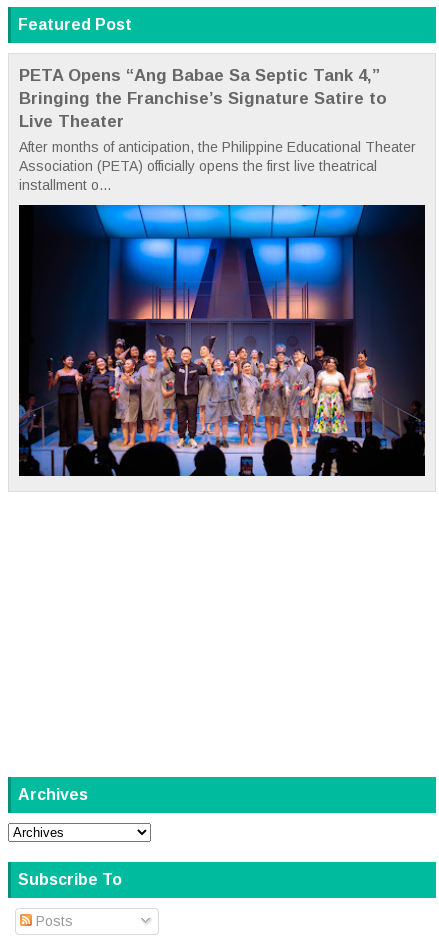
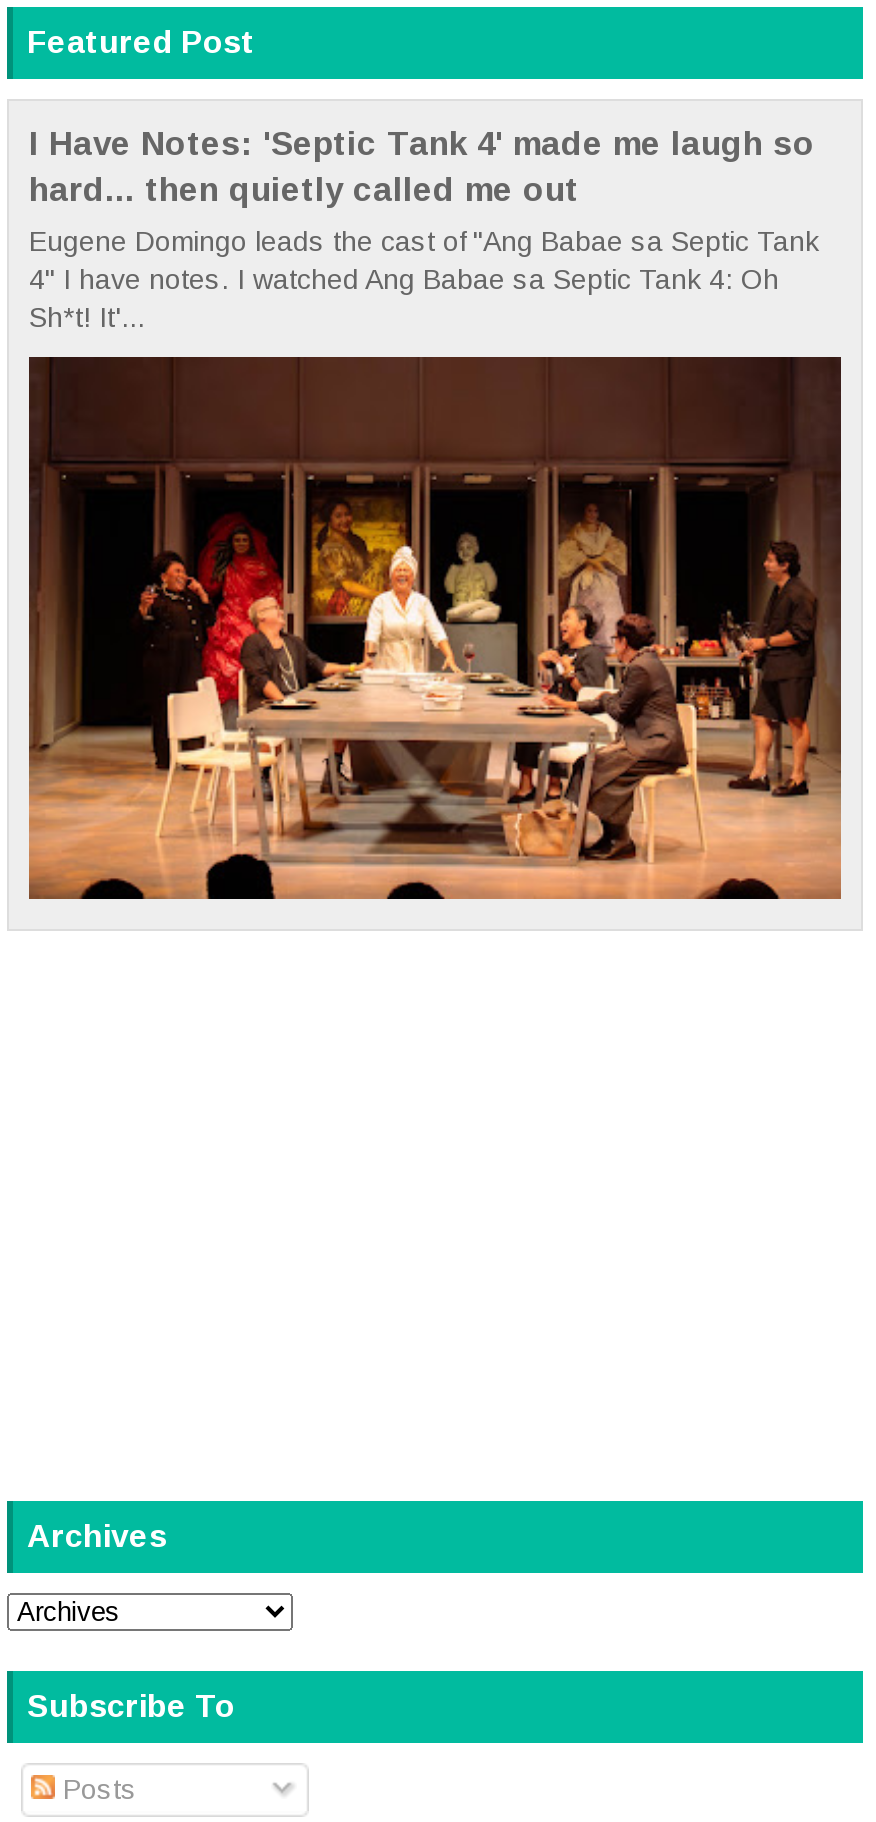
- PETA Opens “Ang Babae Sa Septic Tank 4,”
- Bringing the Franchise’s Signature Satire to
- Live Theater
- After months of anticipation, the Philippine Educational Theater
- Association (PETA) officially opens the first live theatrical
- installment o...
+ I Have Notes: 'Septic Tank 4' made me laugh so
+ hard... then quietly called me out
+ Eugene Domingo leads the cast of "Ang Babae sa Septic Tank
+ 4" I have notes. I watched Ang Babae sa Septic Tank 4: Oh
+ Sh*t! It'...

- [image]
+ [image]
